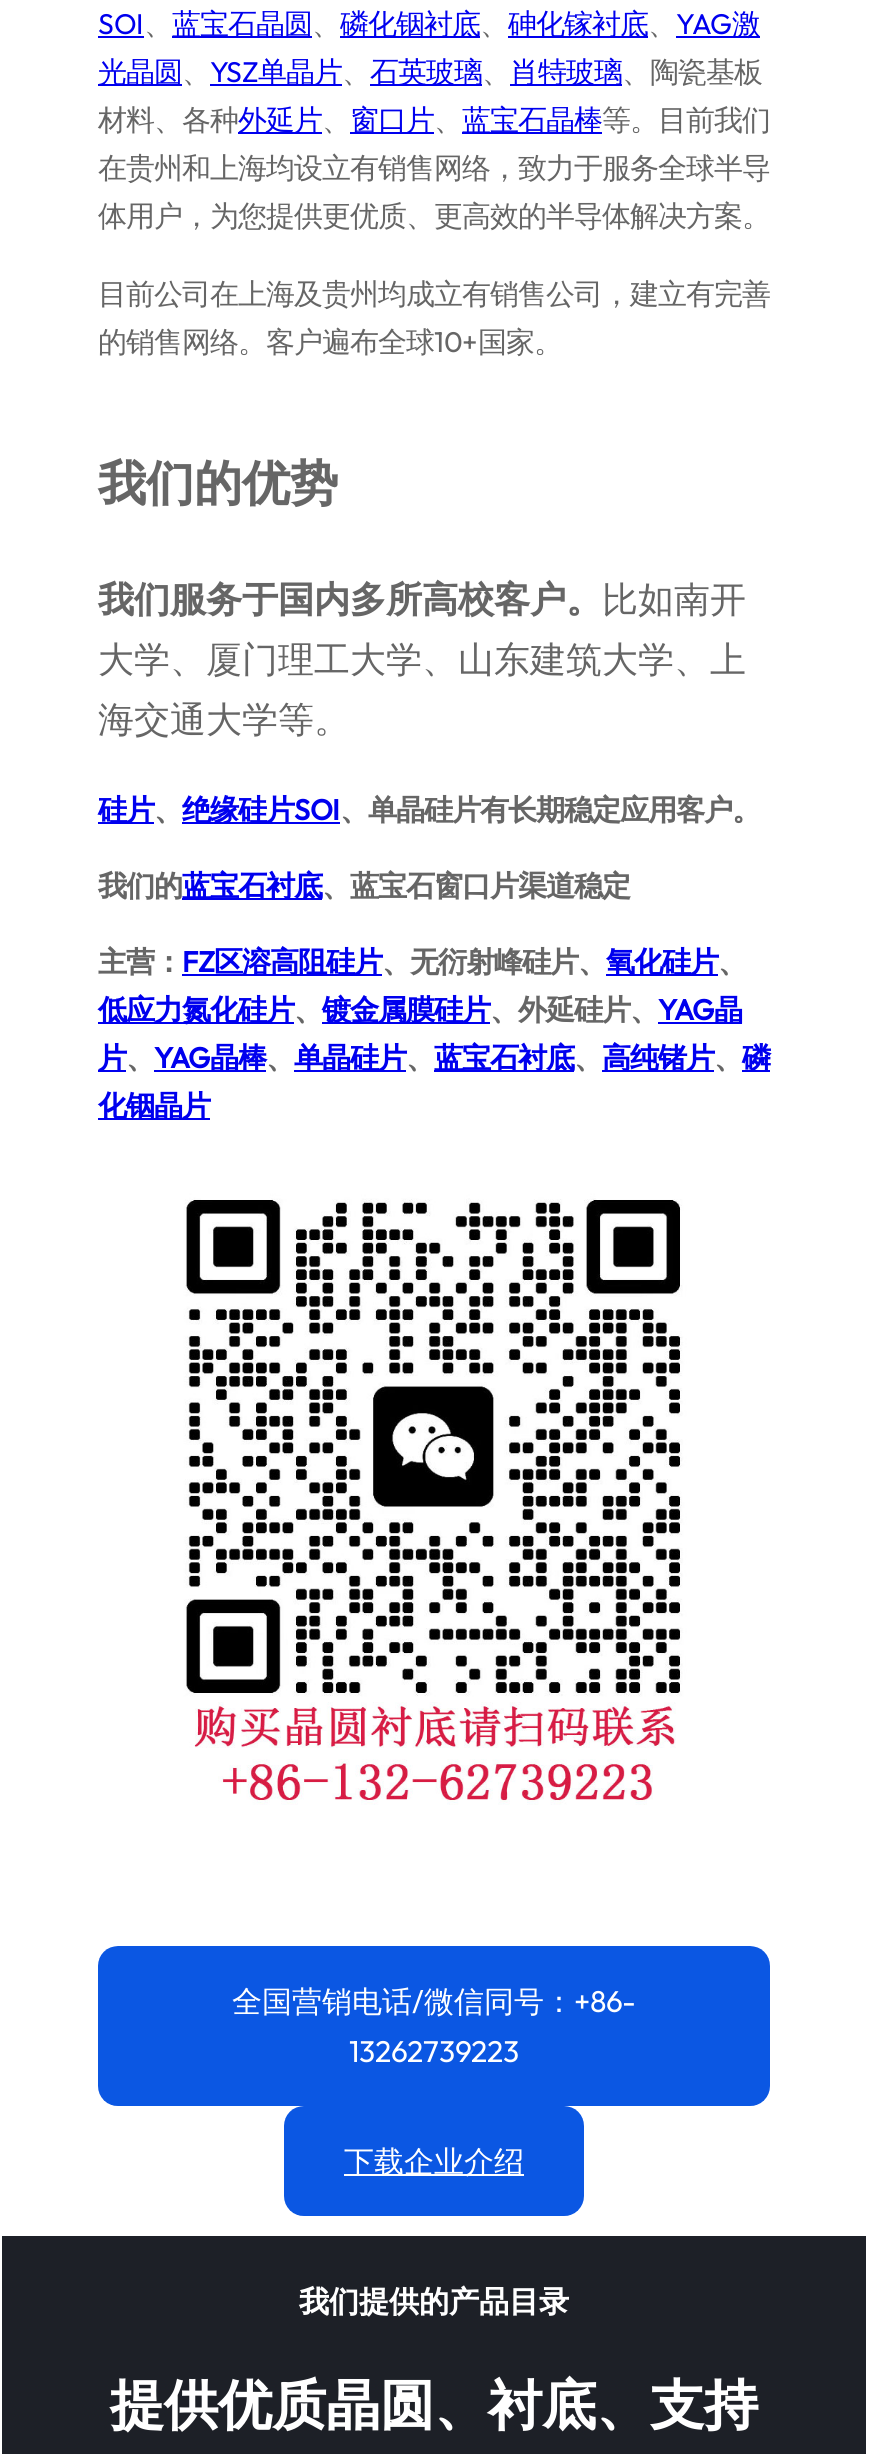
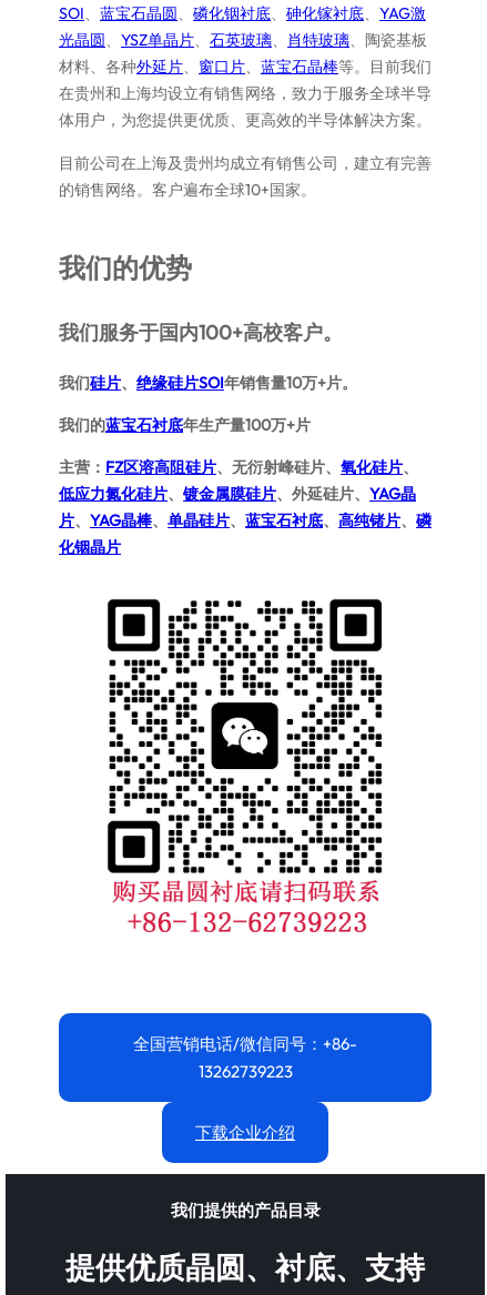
- 我们服务于国内多所高校客户。比如南开
- 大学、厦门理工大学、山东建筑大学、上
- 海交通大学等。
+ 我们服务于国内100+高校客户。

- 硅片、绝缘硅片SOI、单晶硅片有长期稳定应用客户。
+ 我们硅片、绝缘硅片SOI年销售量10万+片。

- 我们的蓝宝石衬底、蓝宝石窗口片渠道稳定
+ 我们的蓝宝石衬底年生产量100万+片
